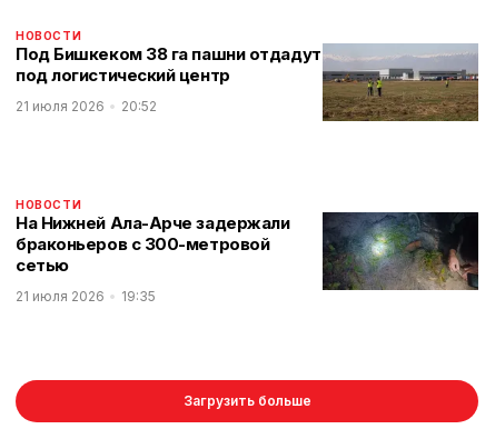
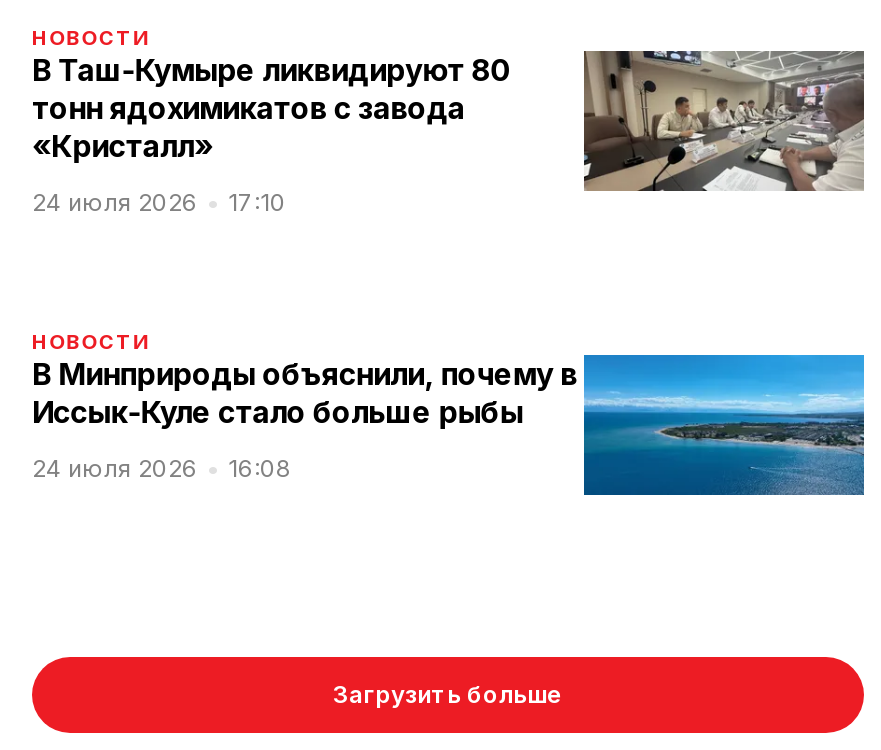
- [image]
- Под Бишкеком 38 га пашни отдадут
- под логистический центр
+ [image]
+ В Таш-Кумыре ликвидируют 80
+ тонн ядохимикатов с завода
+ «Кристалл»

- 21 июля 2026
- 20:52
+ 24 июля 2026
+ 17:10

- [image]
- На Нижней Ала-Арче задержали
- браконьеров с 300-метровой
- сетью
+ [image]
+ В Минприроды объяснили, почему в
+ Иссык-Куле стало больше рыбы

- 21 июля 2026
- 19:35
+ 24 июля 2026
+ 16:08
